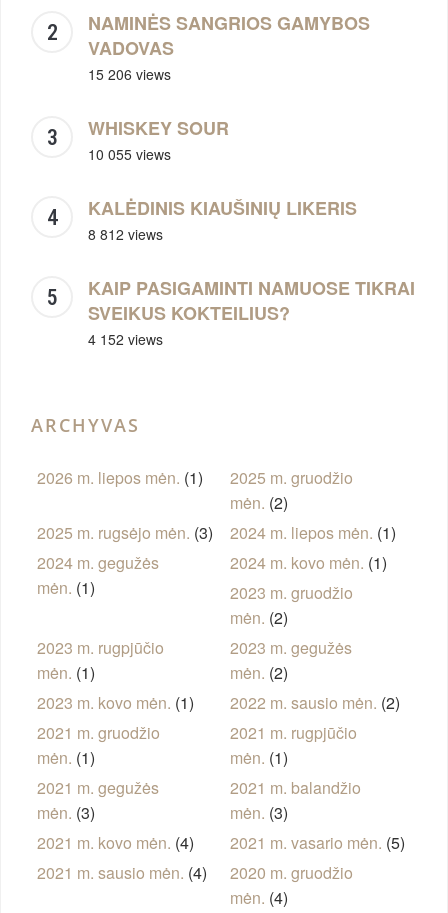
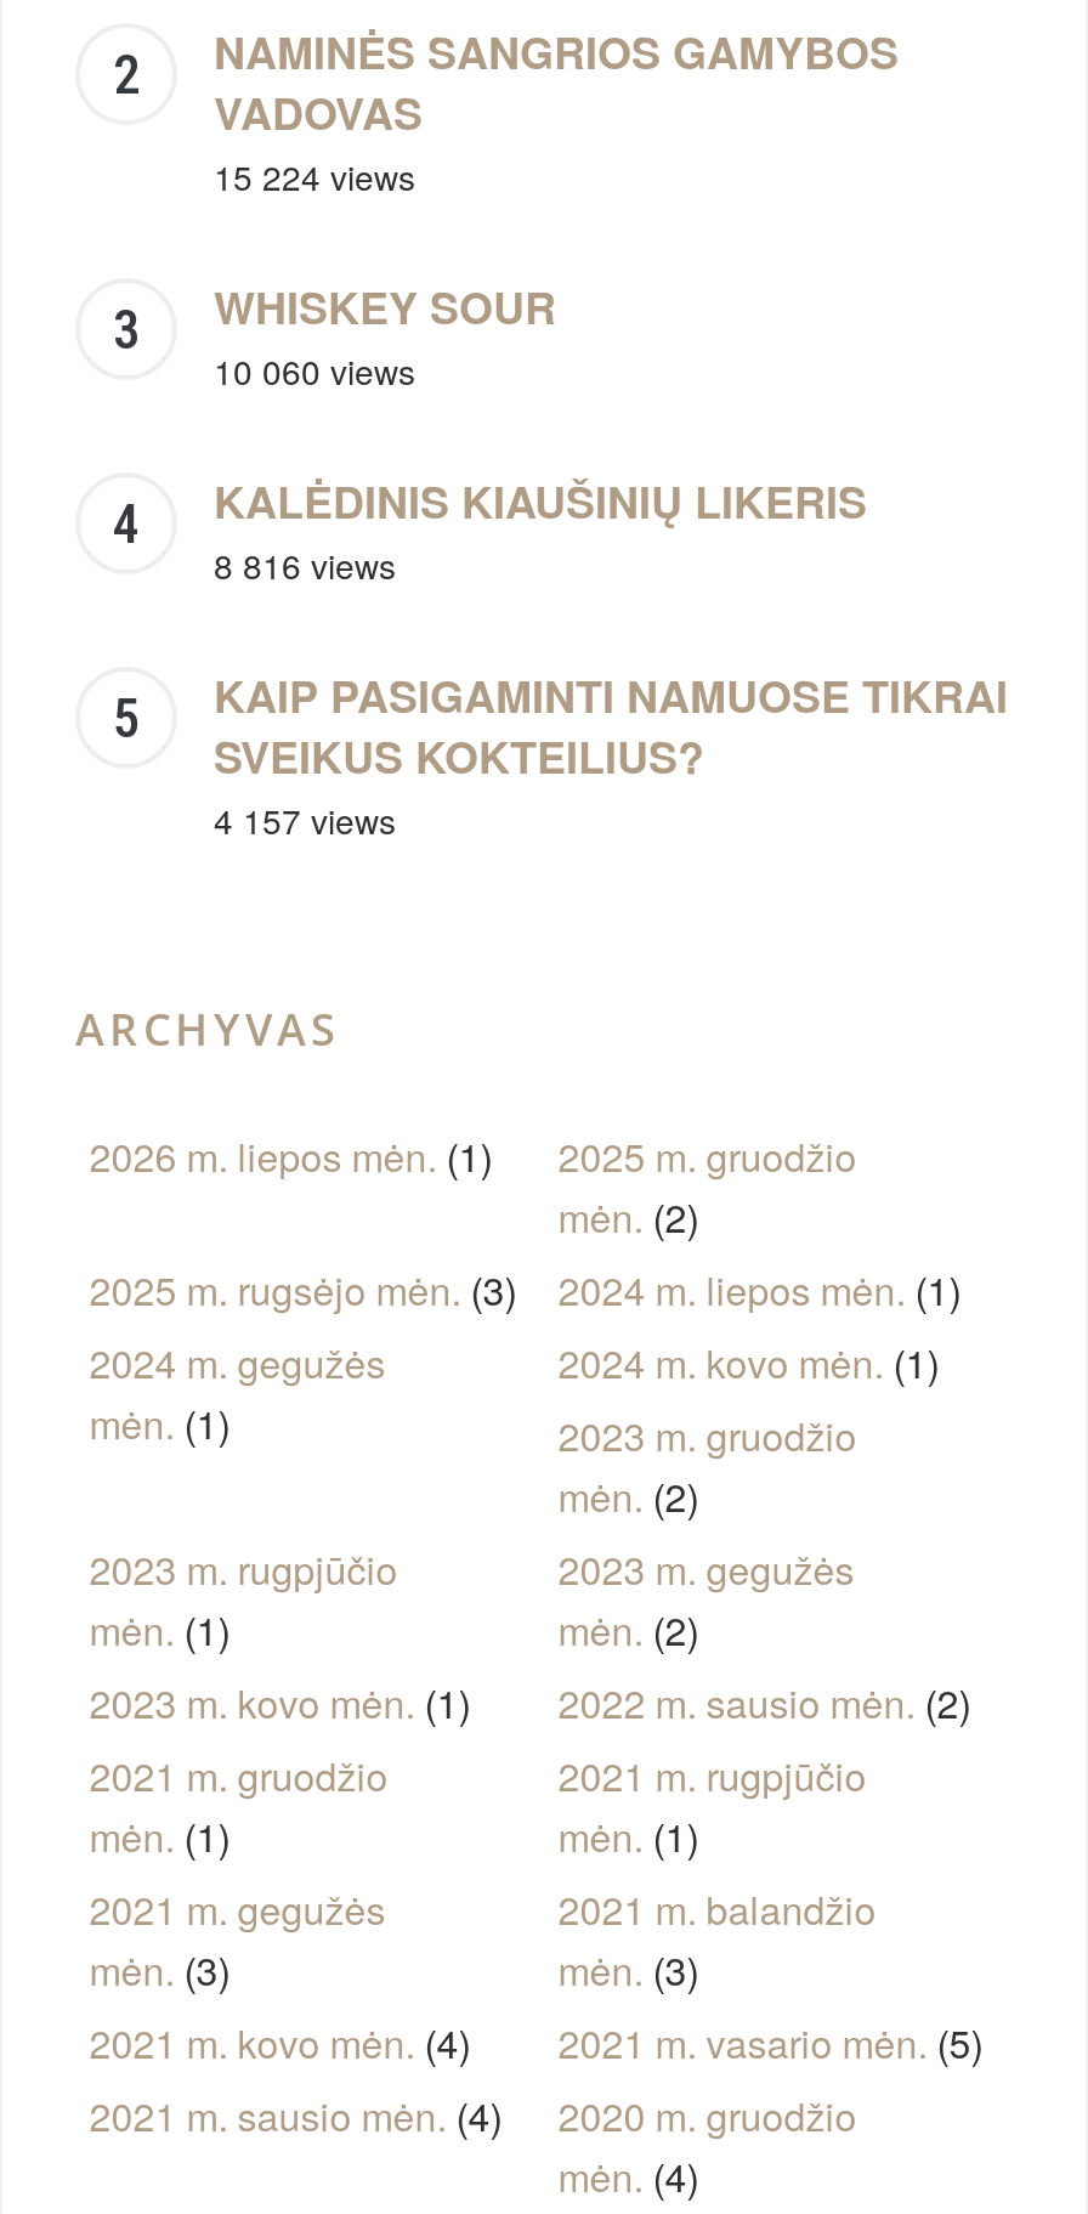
- 15 206 views
+ 15 224 views

- 10 055 views
+ 10 060 views

- 8 812 views
+ 8 816 views

- 4 152 views
+ 4 157 views
